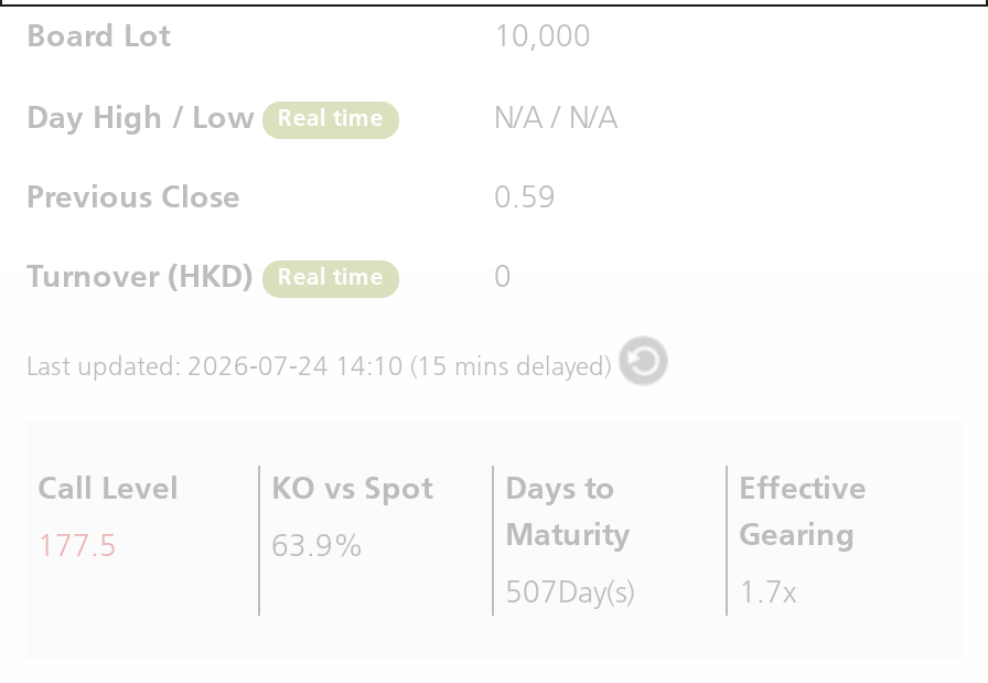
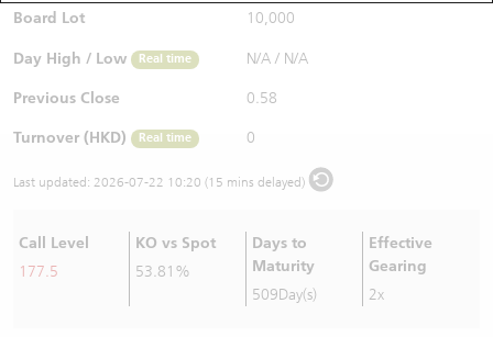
- 0.59
+ 0.58

- Last updated: 2026-07-24 14:10 (15 mins delayed)
+ Last updated: 2026-07-22 10:20 (15 mins delayed)

- 63.9%
+ 53.81%

- 507Day(s)
+ 509Day(s)

- 1.7x
+ 2x
